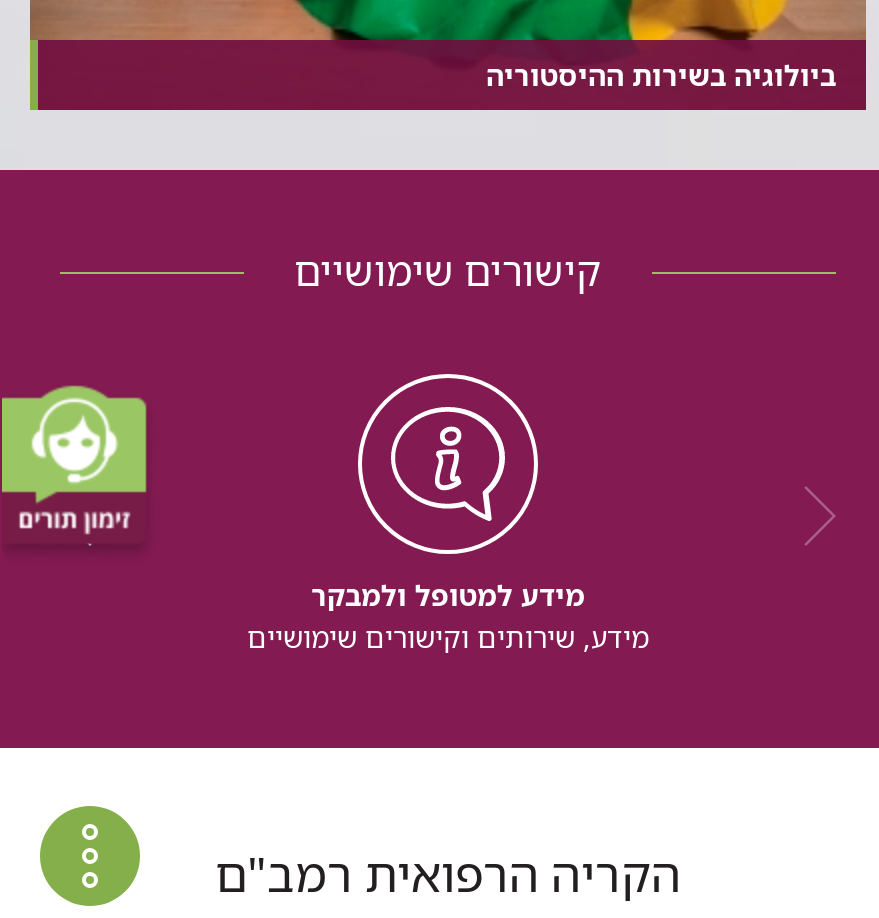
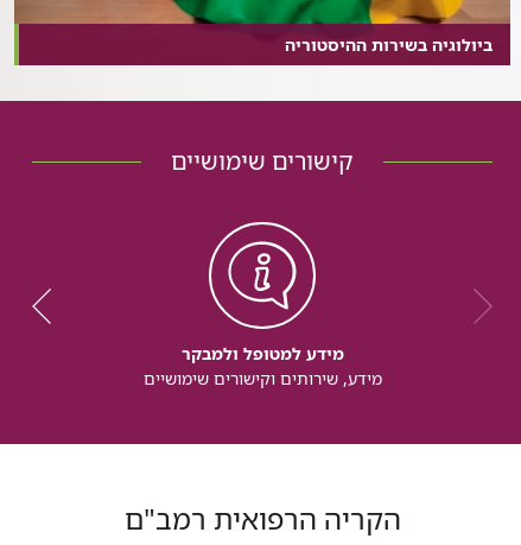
- [image]

- [image]
